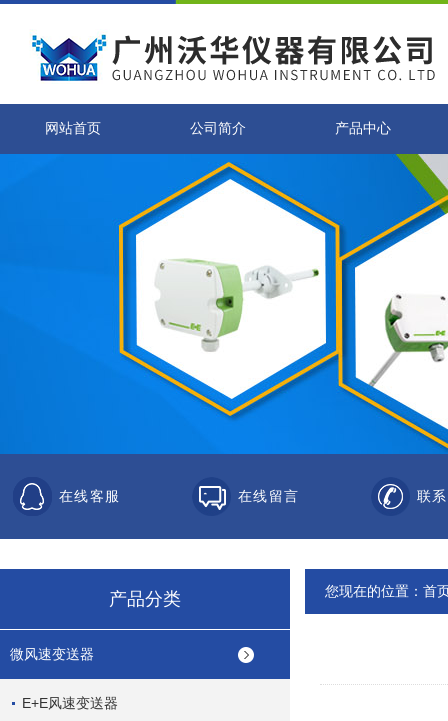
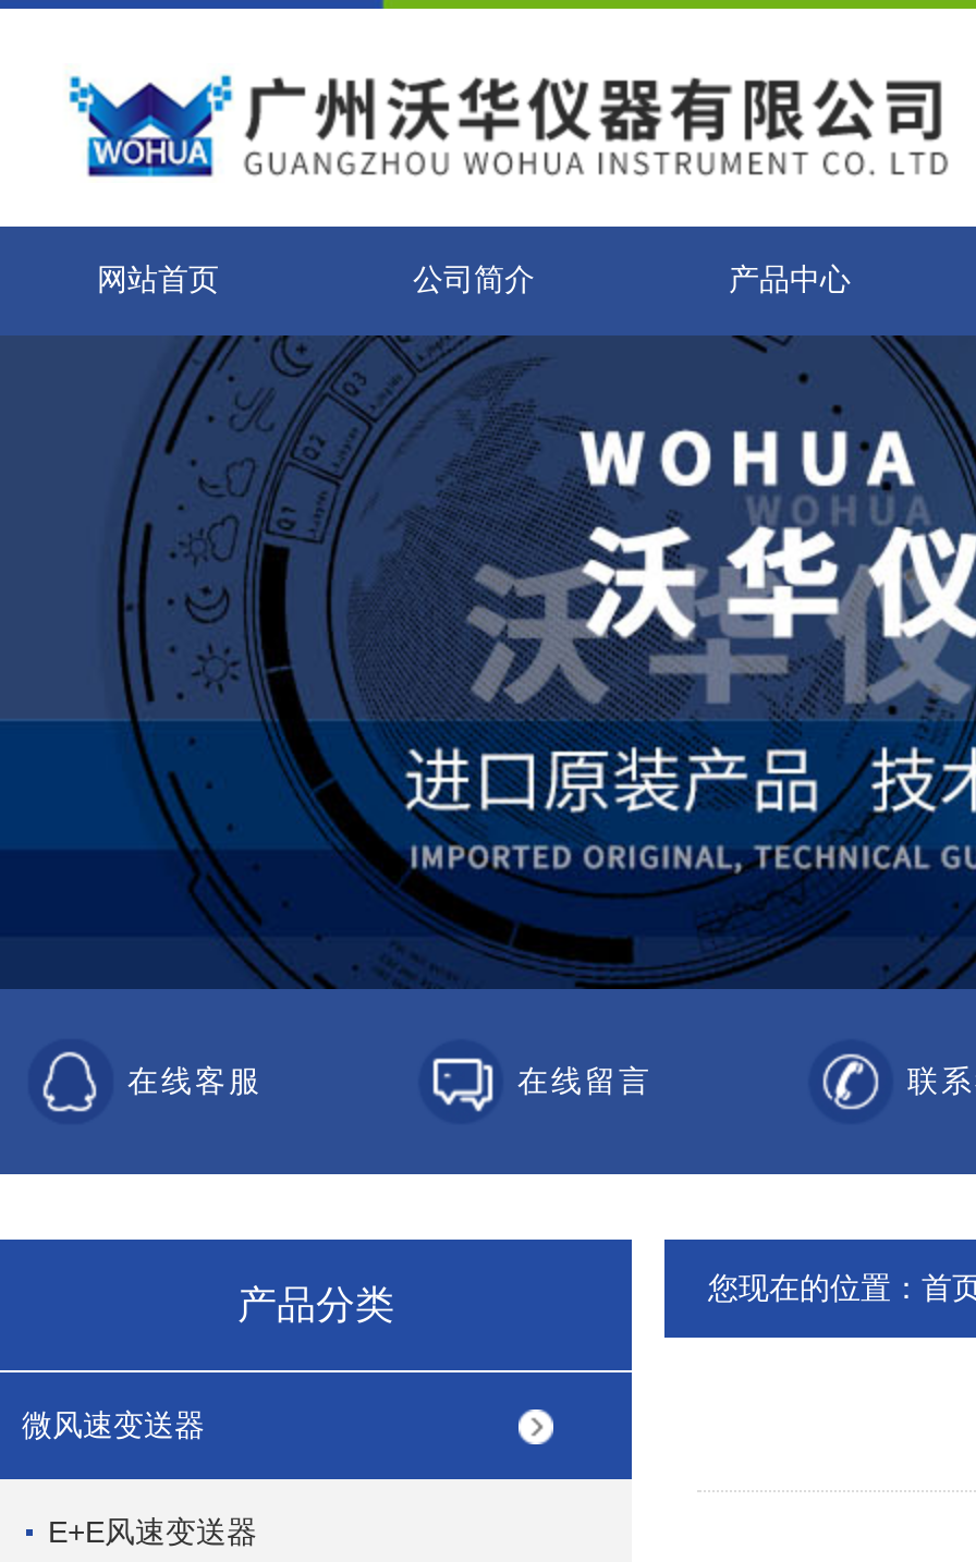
- [image]
+ [image]
